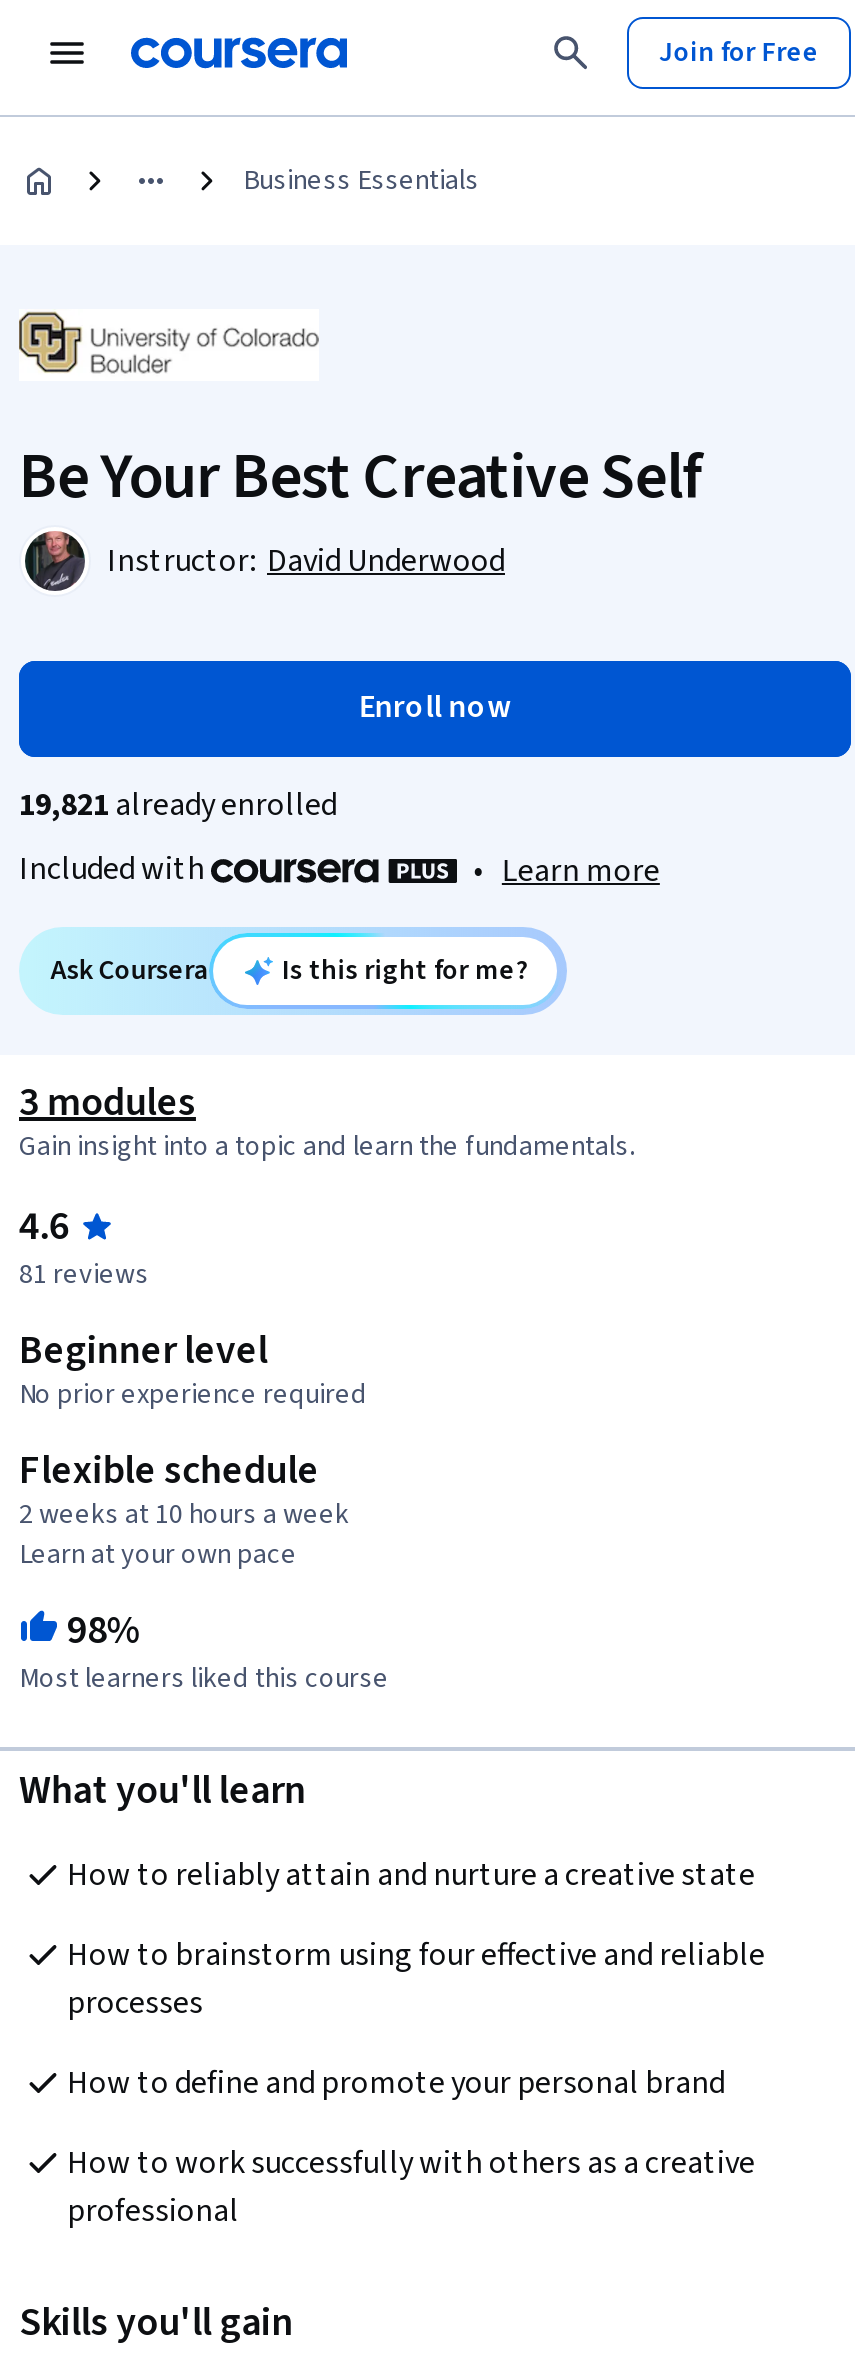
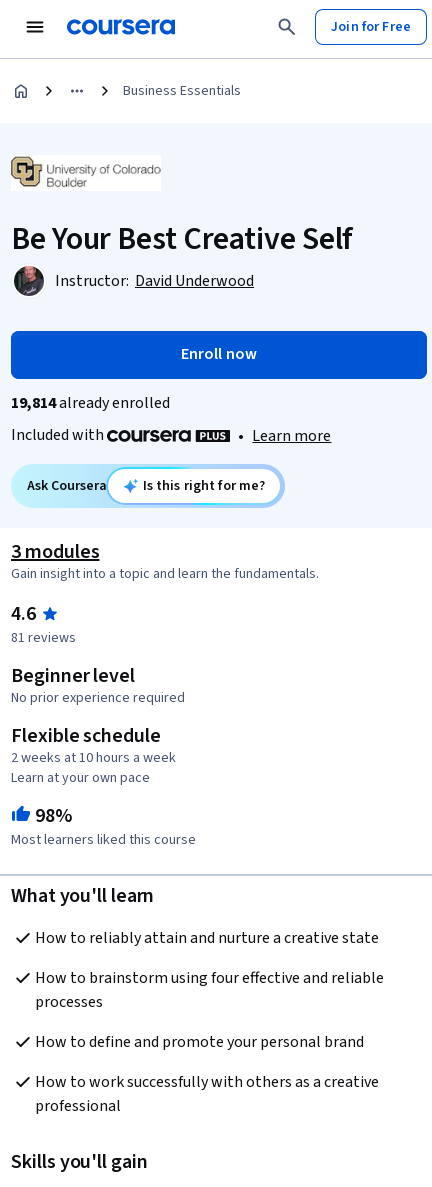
- 19,821 already enrolled
+ 19,814 already enrolled
